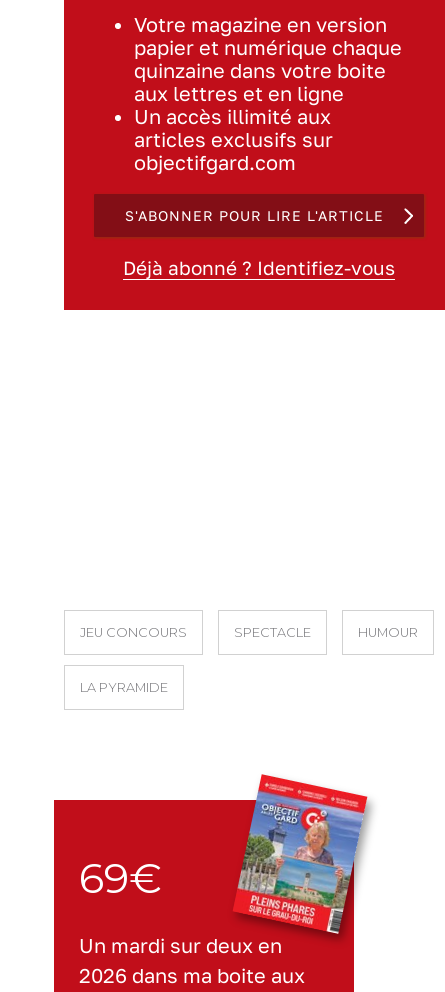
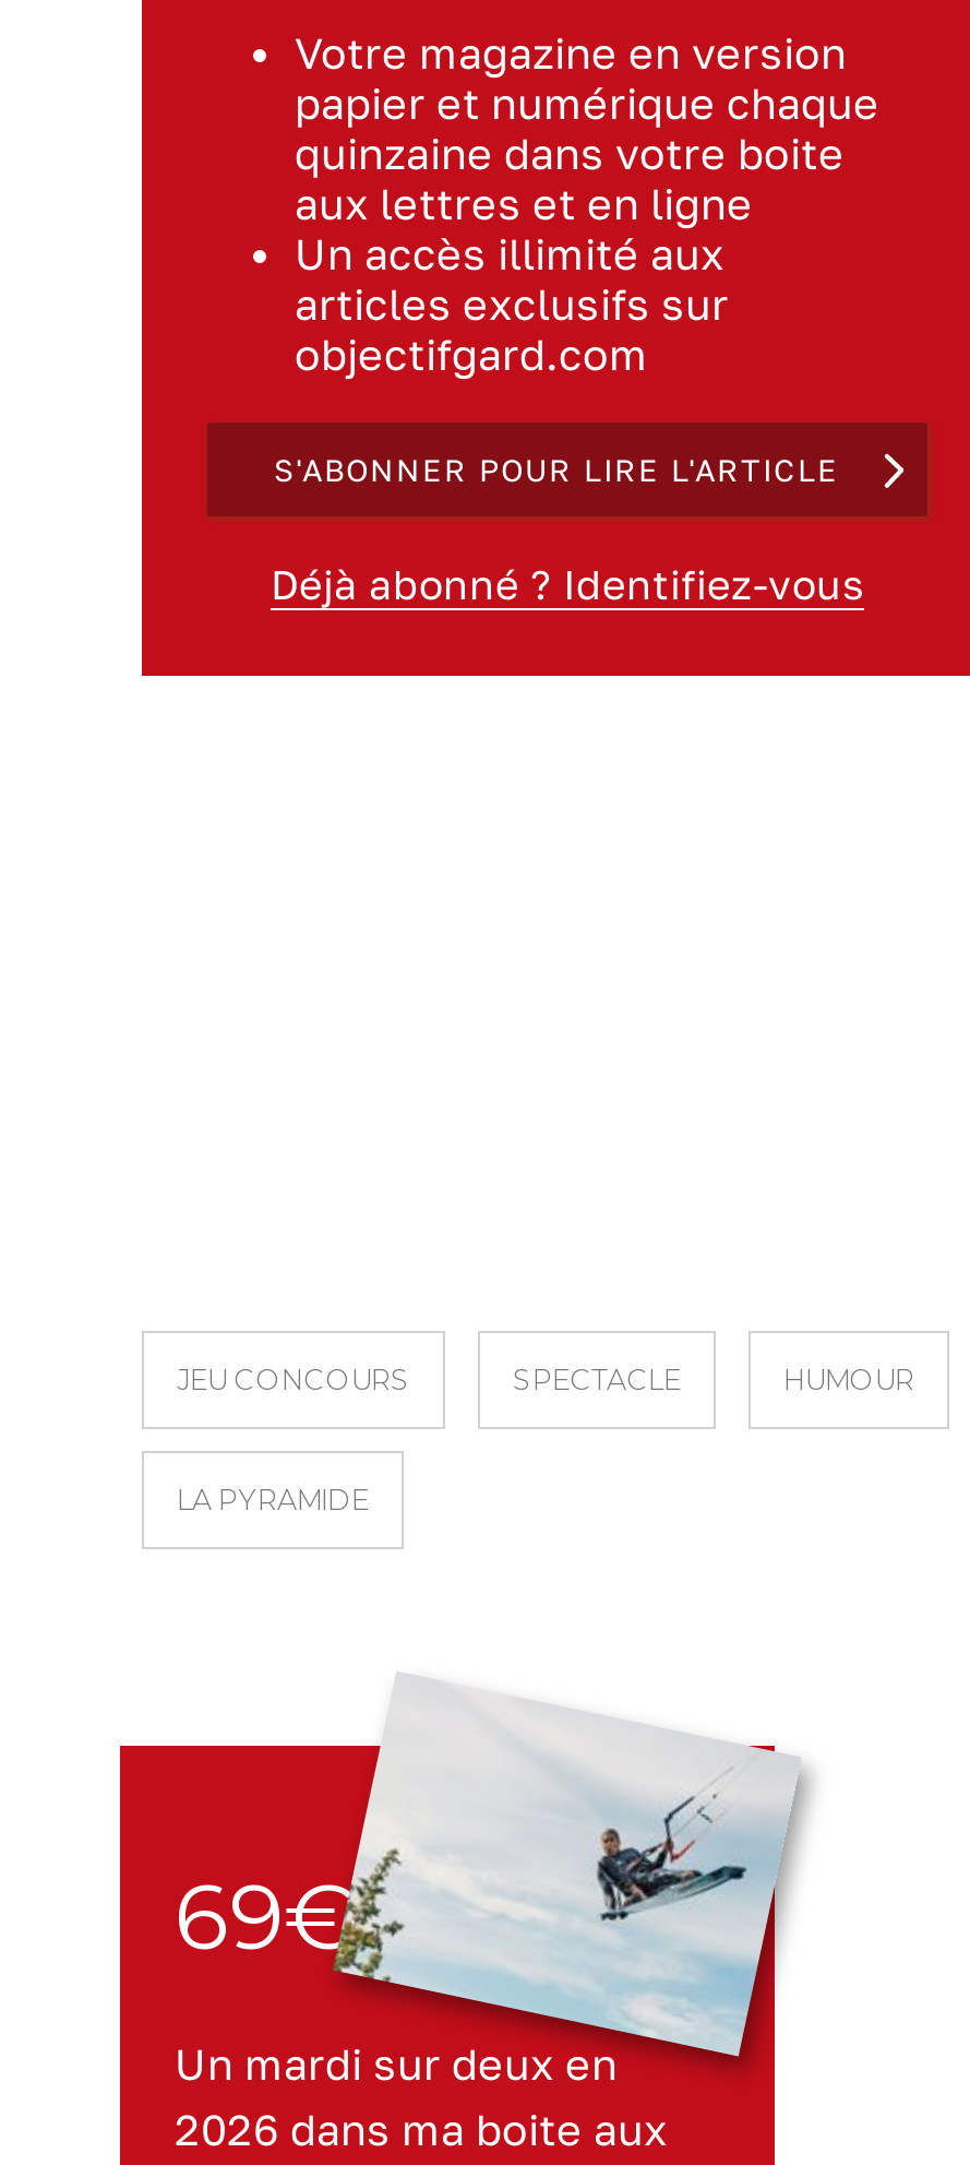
- [image]
+ [image]
